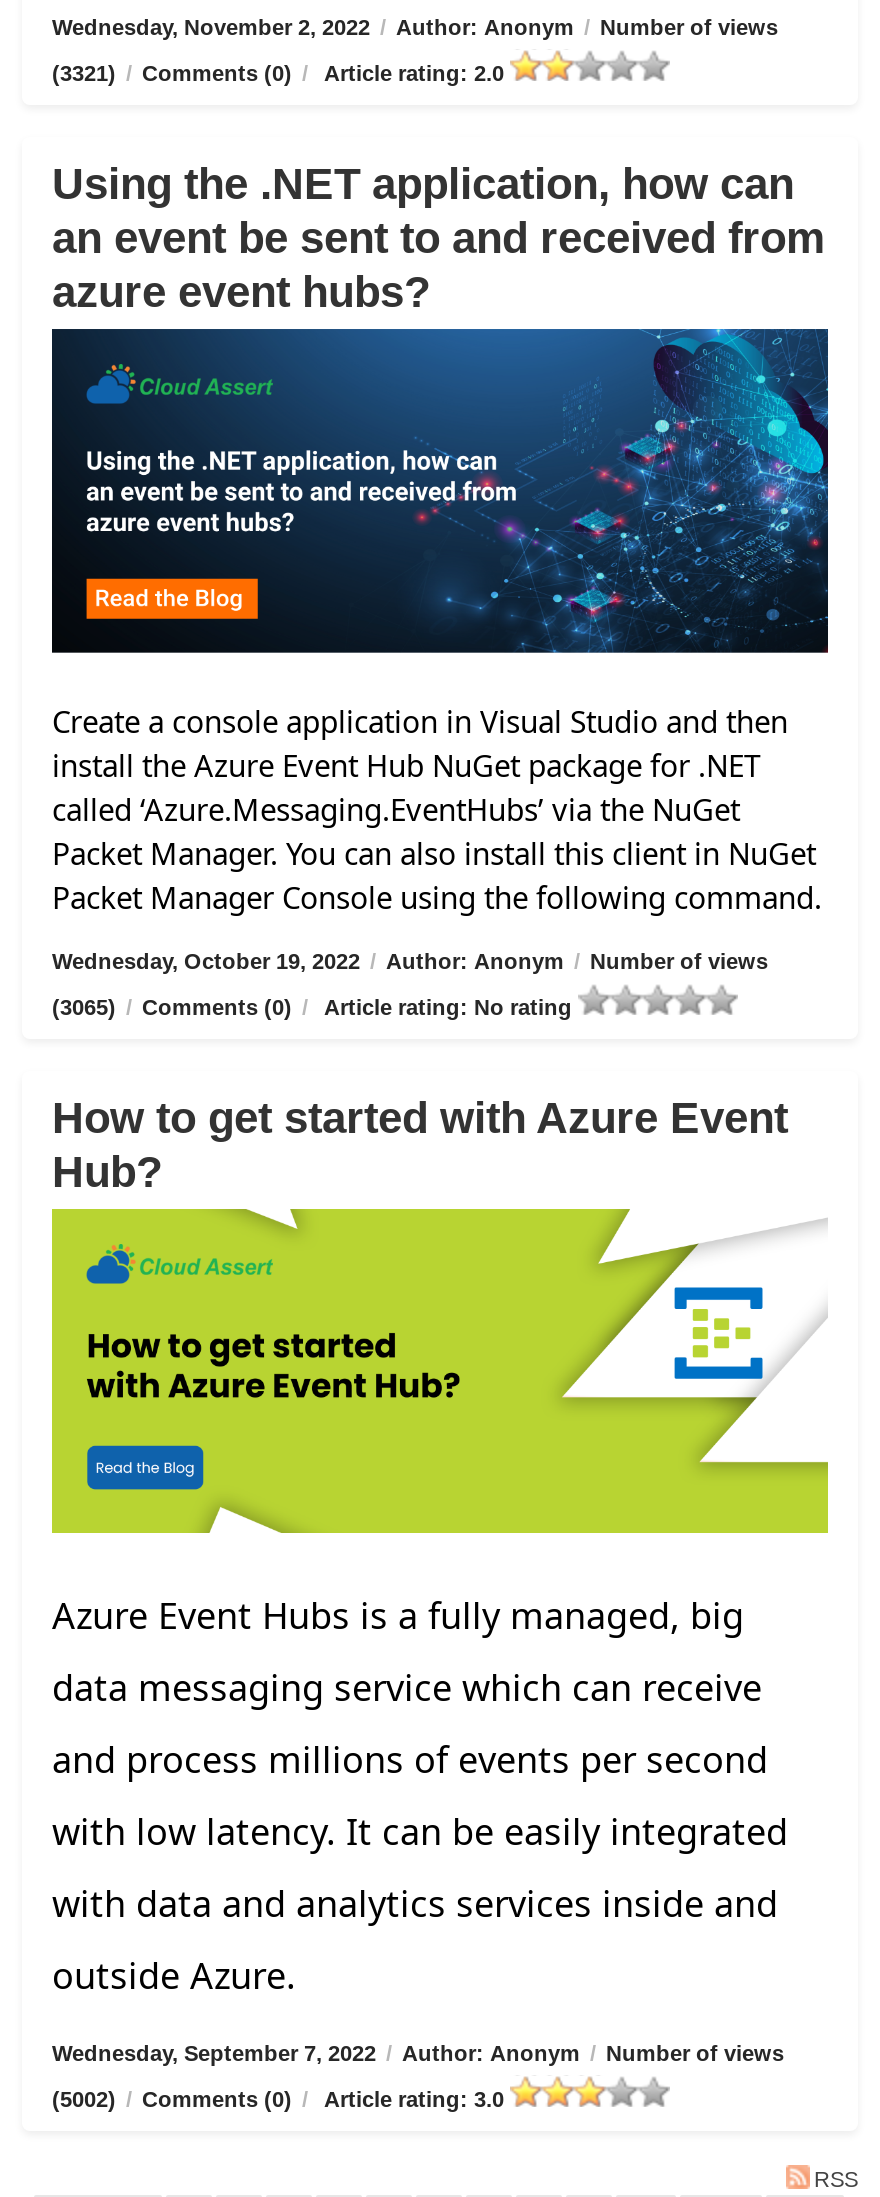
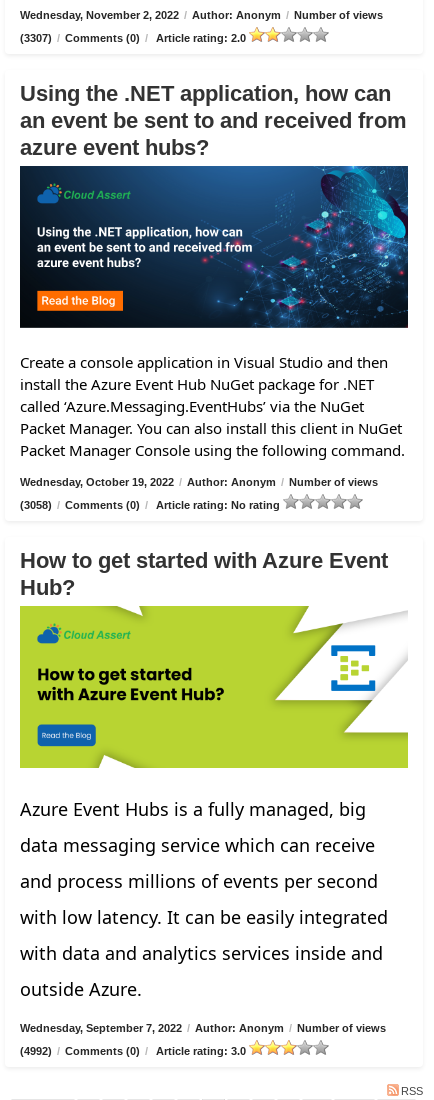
- (3321) / Comments (0) / Article rating: 2.0
+ (3307) / Comments (0) / Article rating: 2.0

- (3065) / Comments (0) / Article rating: No rating
+ (3058) / Comments (0) / Article rating: No rating

- (5002) / Comments (0) / Article rating: 3.0
+ (4992) / Comments (0) / Article rating: 3.0
